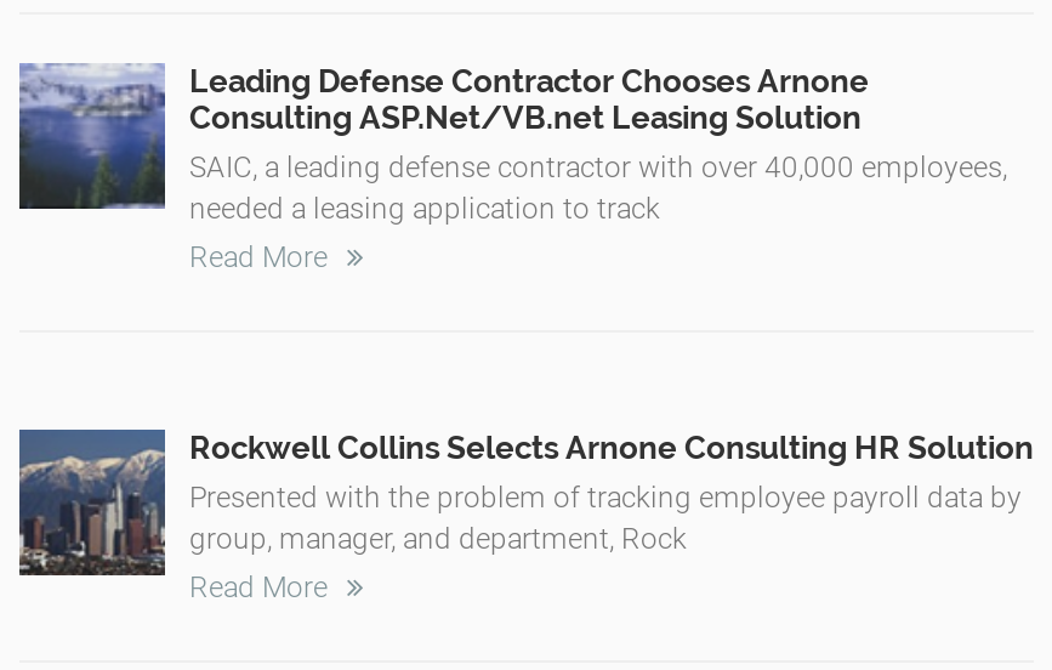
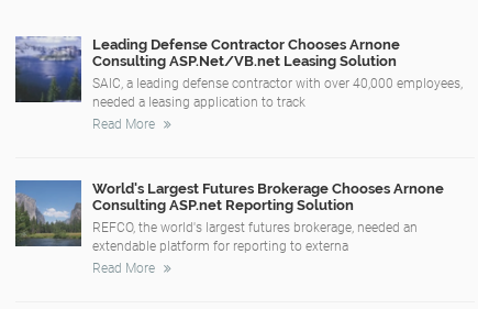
- [image]
- Rockwell Collins Selects Arnone Consulting HR Solution
- Presented with the problem of tracking employee payroll data by
- group, manager, and department, Rock
+ [image]
+ World's Largest Futures Brokerage Chooses Arnone
+ Consulting ASP.net Reporting Solution
+ REFCO, the world's largest futures brokerage, needed an
+ extendable platform for reporting to externa
